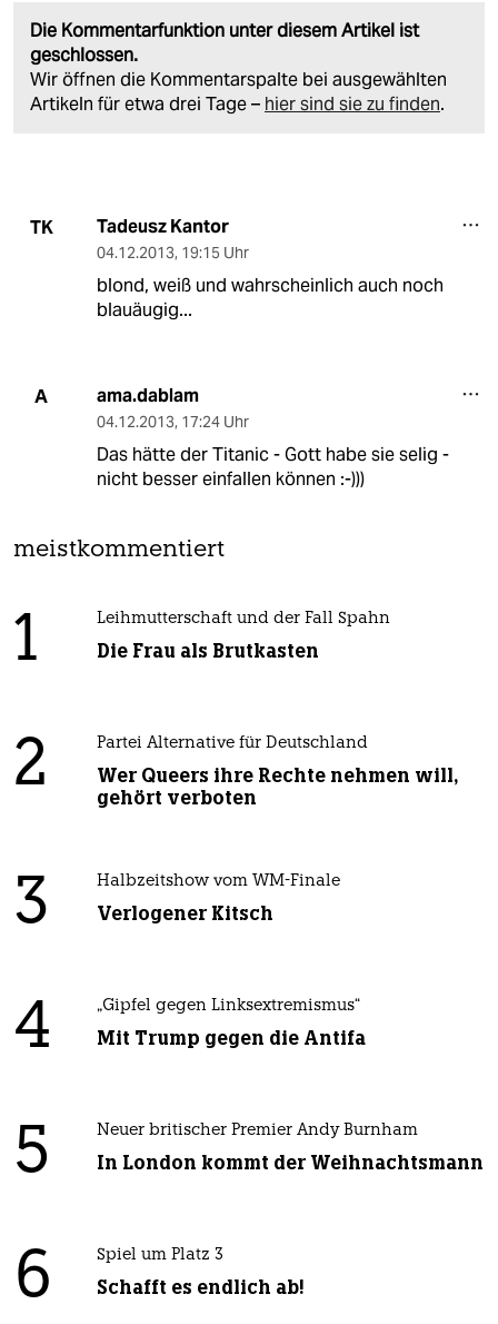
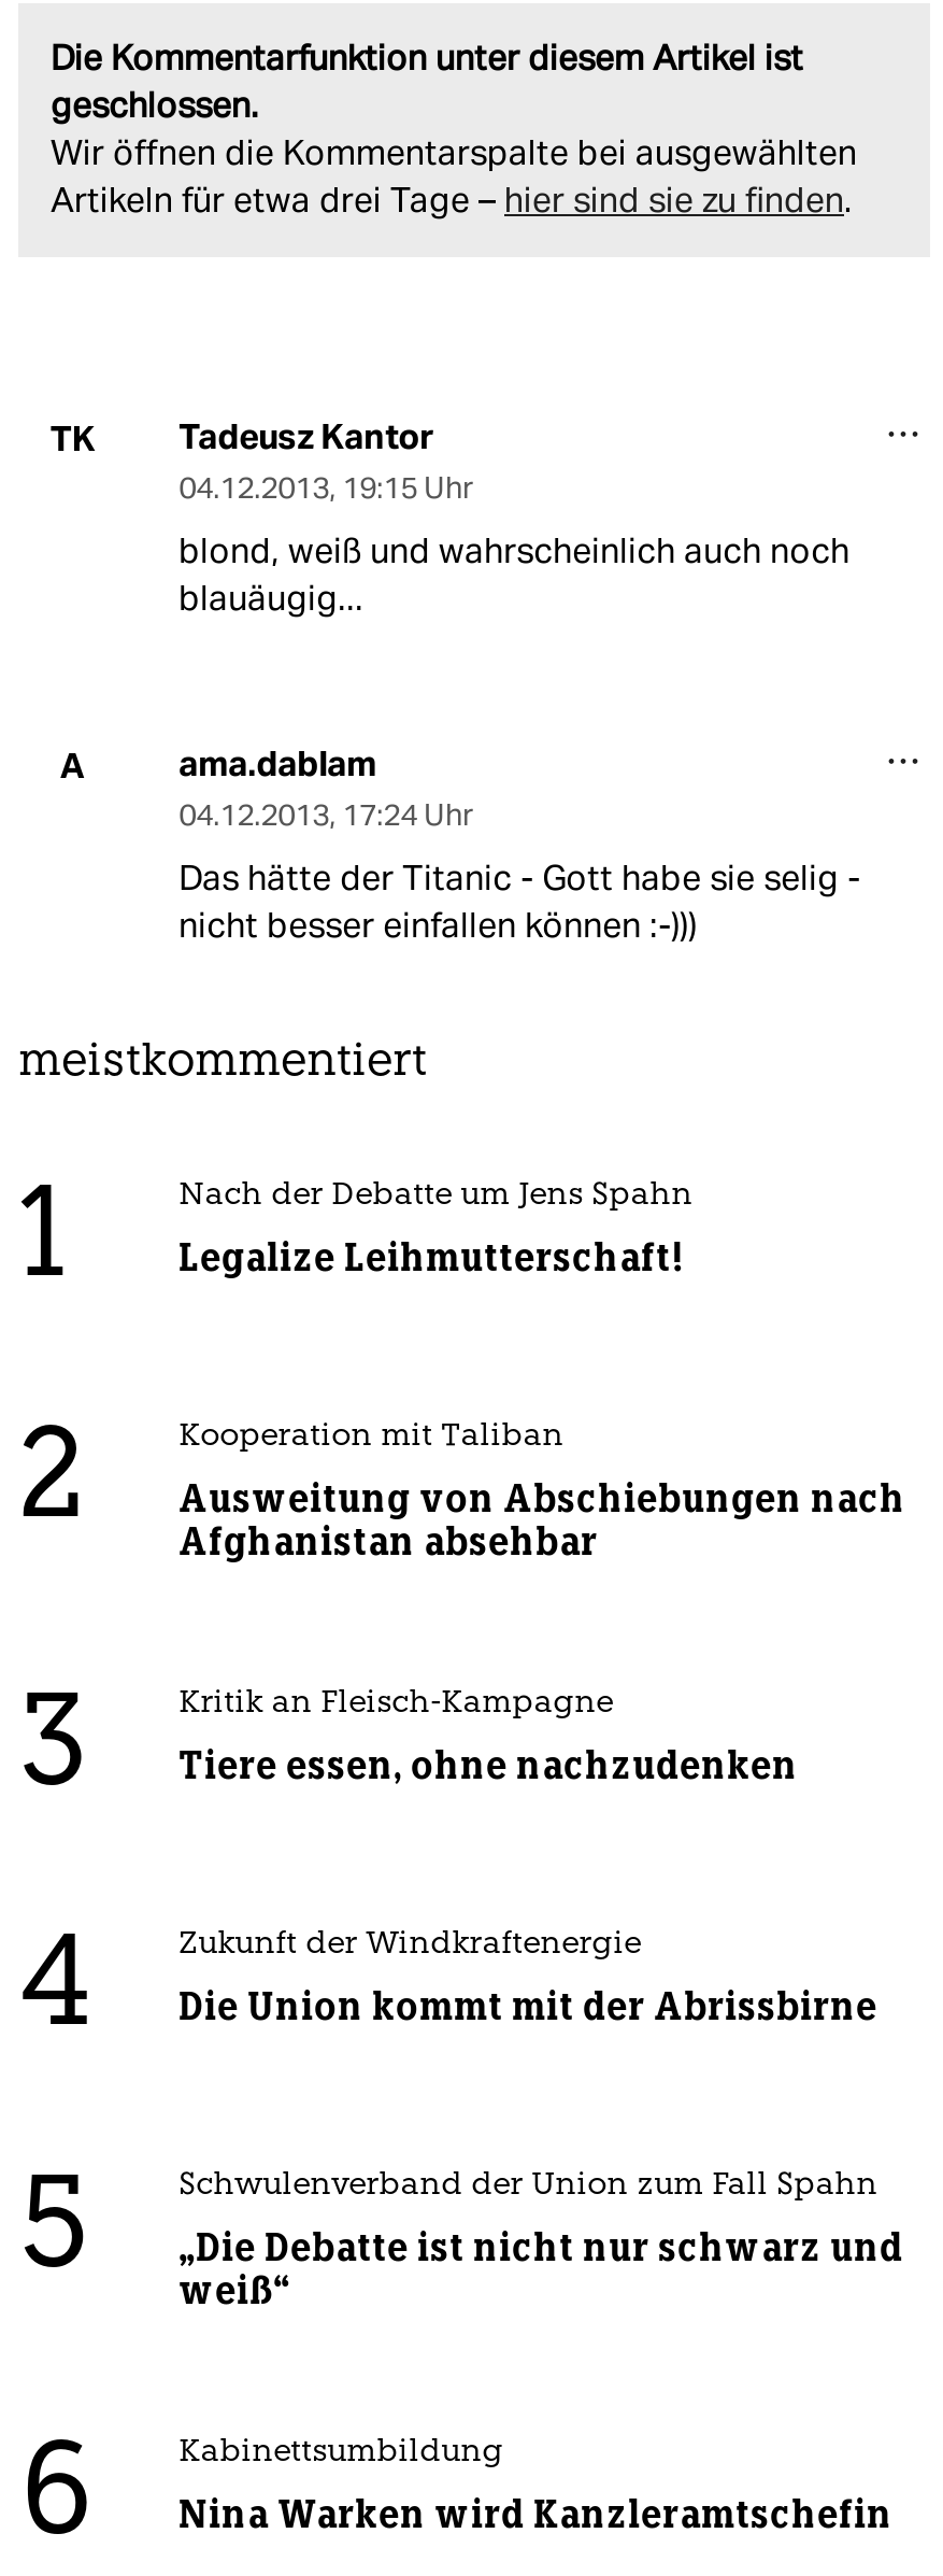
- Leihmutterschaft und der Fall Spahn
+ Nach der Debatte um Jens Spahn

- Die Frau als Brutkasten
+ Legalize Leihmutterschaft!

- Partei Alternative für Deutschland
+ Kooperation mit Taliban

- Wer Queers ihre Rechte nehmen will,
- gehört verboten
+ Ausweitung von Abschiebungen nach
+ Afghanistan absehbar

- Halbzeitshow vom WM-Finale
+ Kritik an Fleisch-Kampagne

- Verlogener Kitsch
+ Tiere essen, ohne nachzudenken

- „Gipfel gegen Linksextremismus“
+ Zukunft der Windkraftenergie

- Mit Trump gegen die Antifa
+ Die Union kommt mit der Abrissbirne

- Neuer britischer Premier Andy Burnham
+ Schwulenverband der Union zum Fall Spahn

- In London kommt der Weihnachtsmann
+ „Die Debatte ist nicht nur schwarz und
+ weiß“

- Spiel um Platz 3
+ Kabinettsumbildung

- Schafft es endlich ab!
+ Nina Warken wird Kanzleramtschefin
